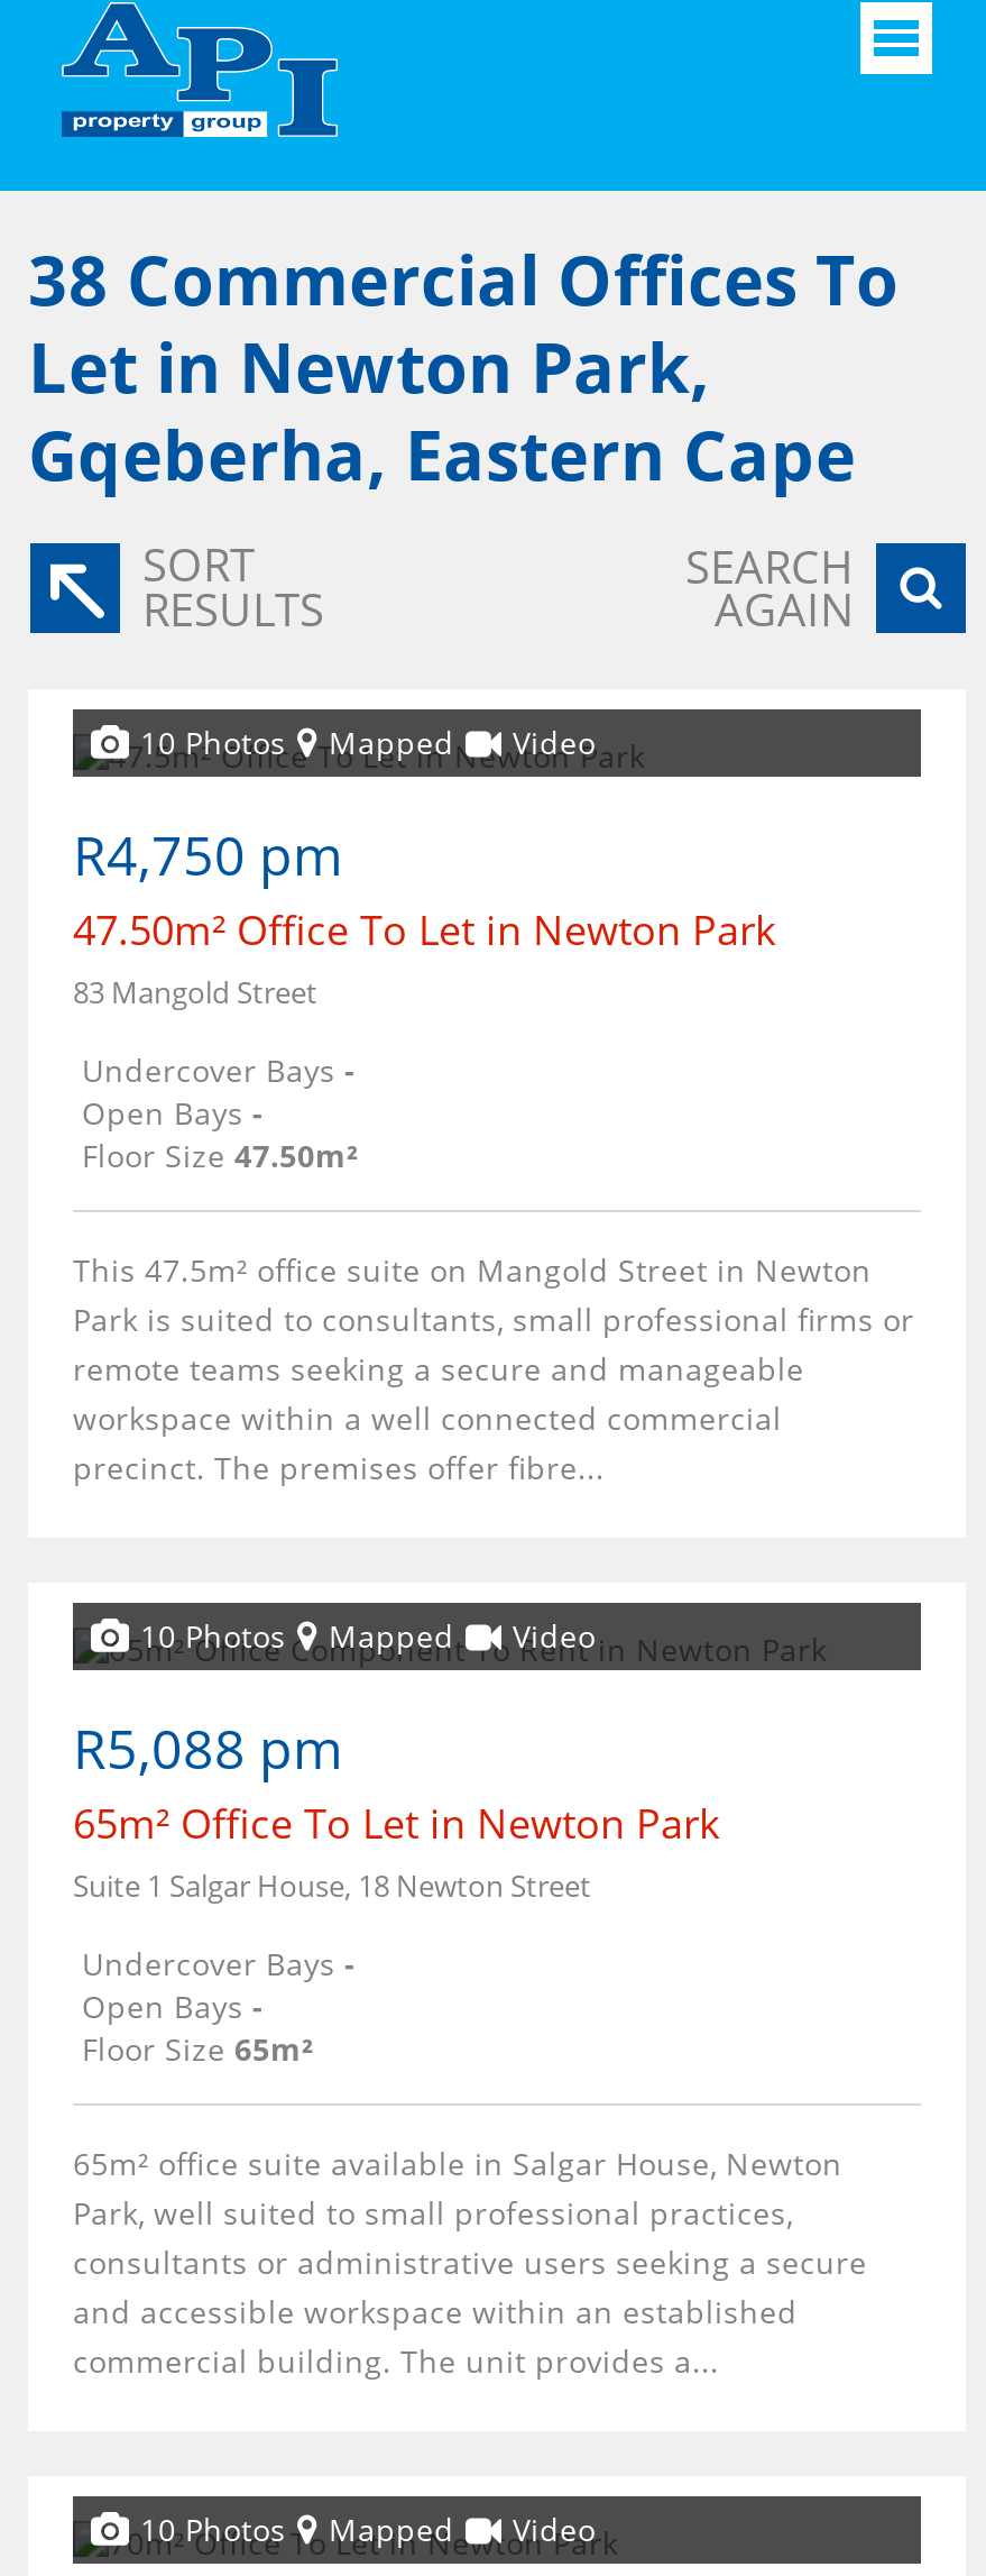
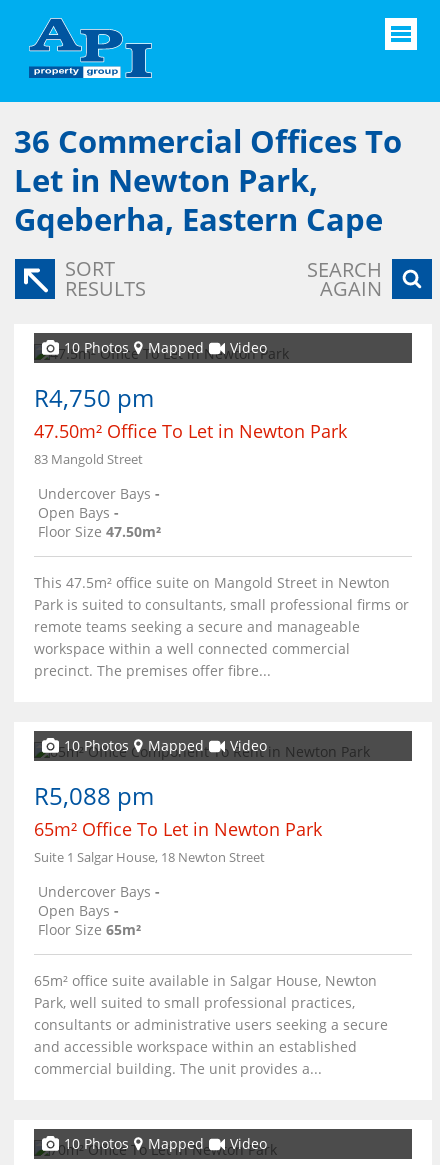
- 38 Commercial Offices To
+ 36 Commercial Offices To
